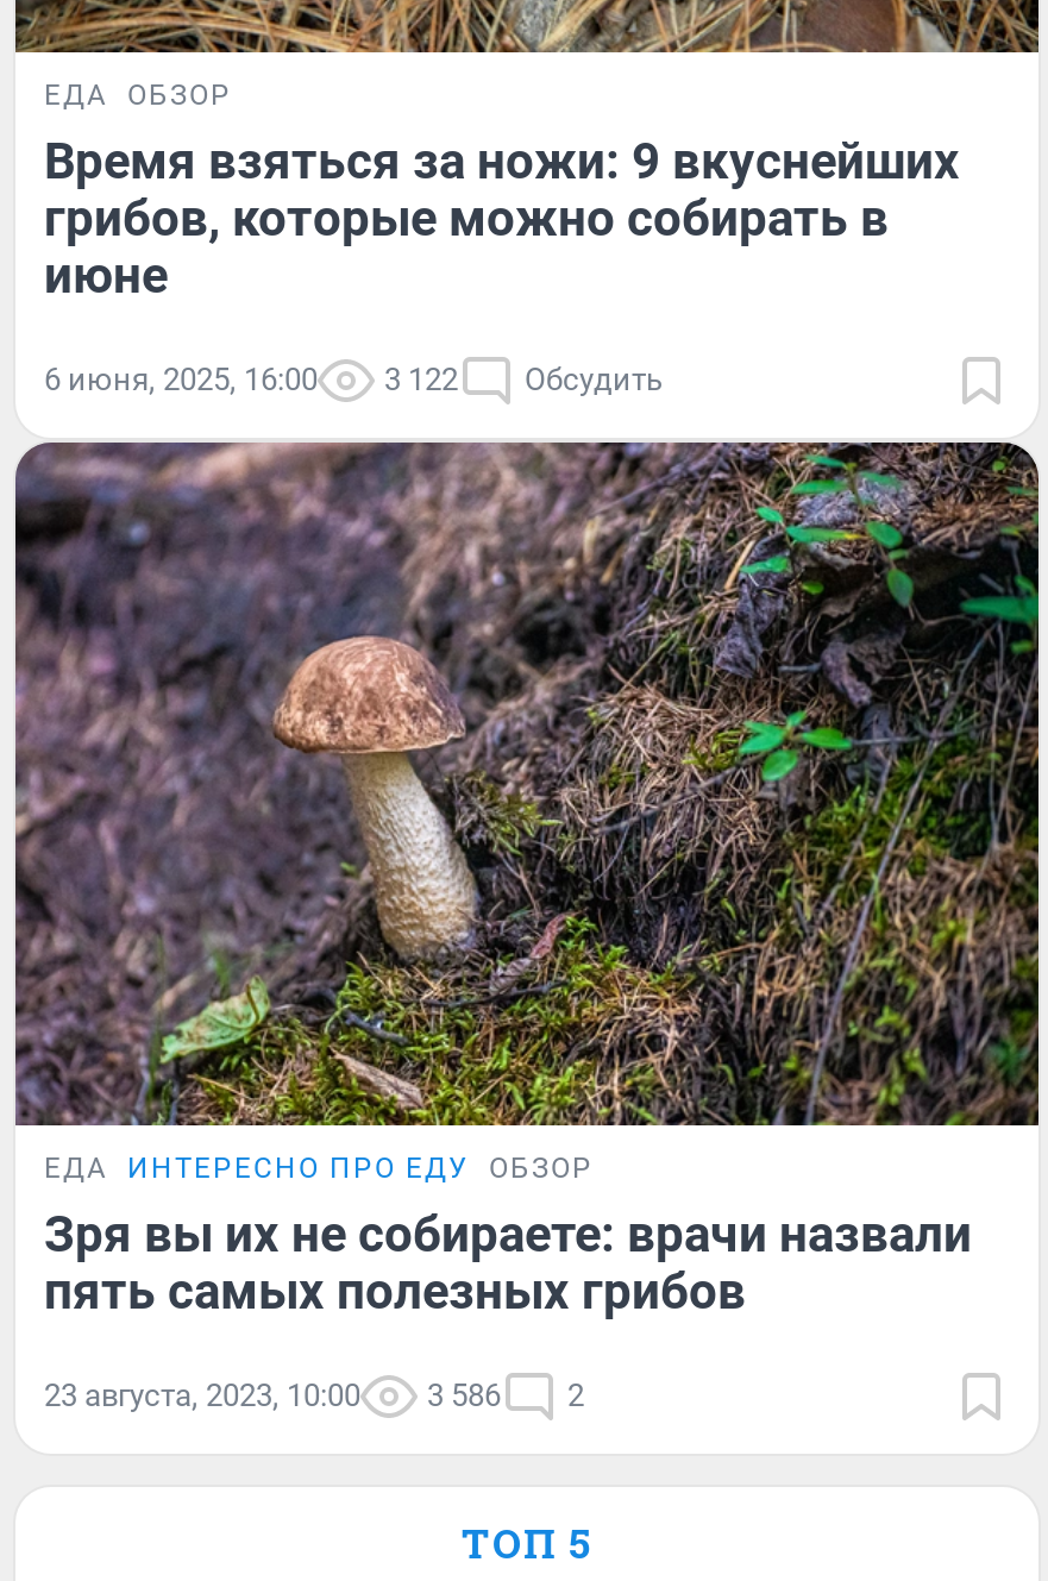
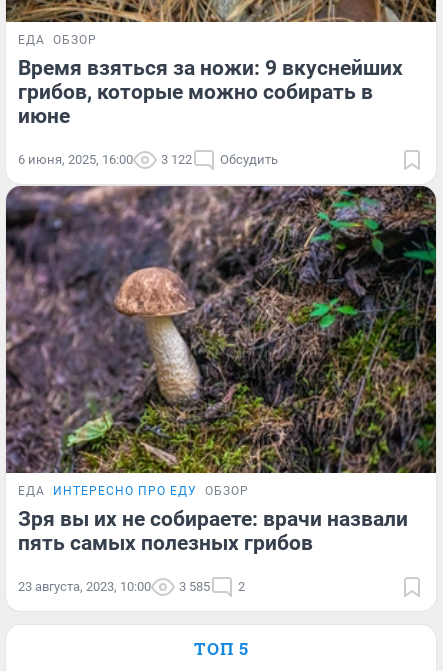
- 23 августа, 2023, 10:00 3 586 2
+ 23 августа, 2023, 10:00 3 585 2
